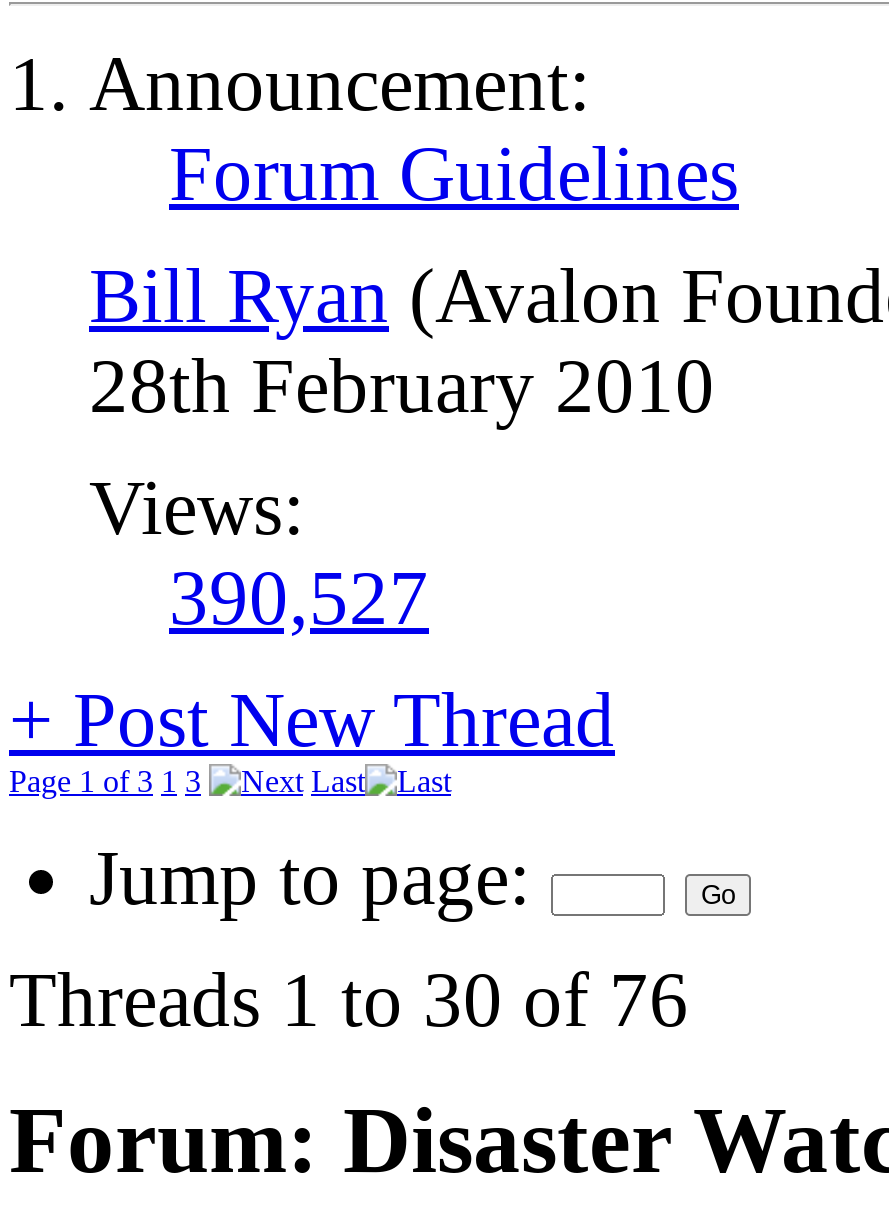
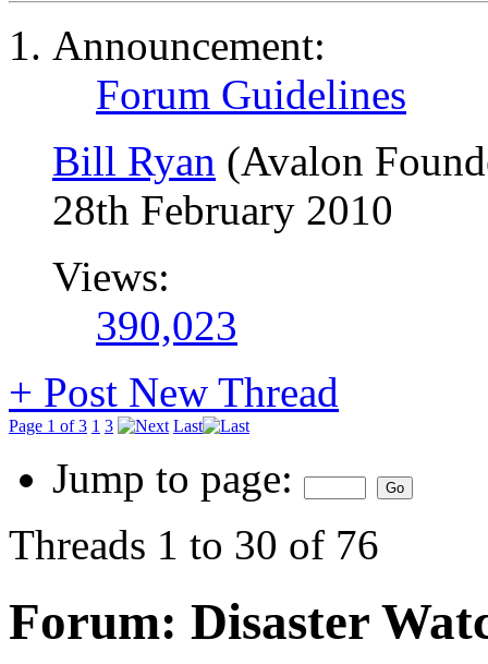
- 390,527
+ 390,023
